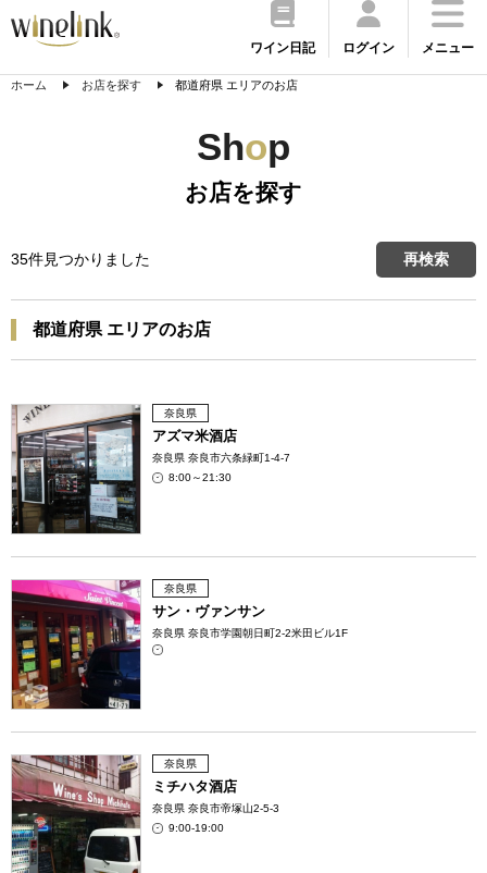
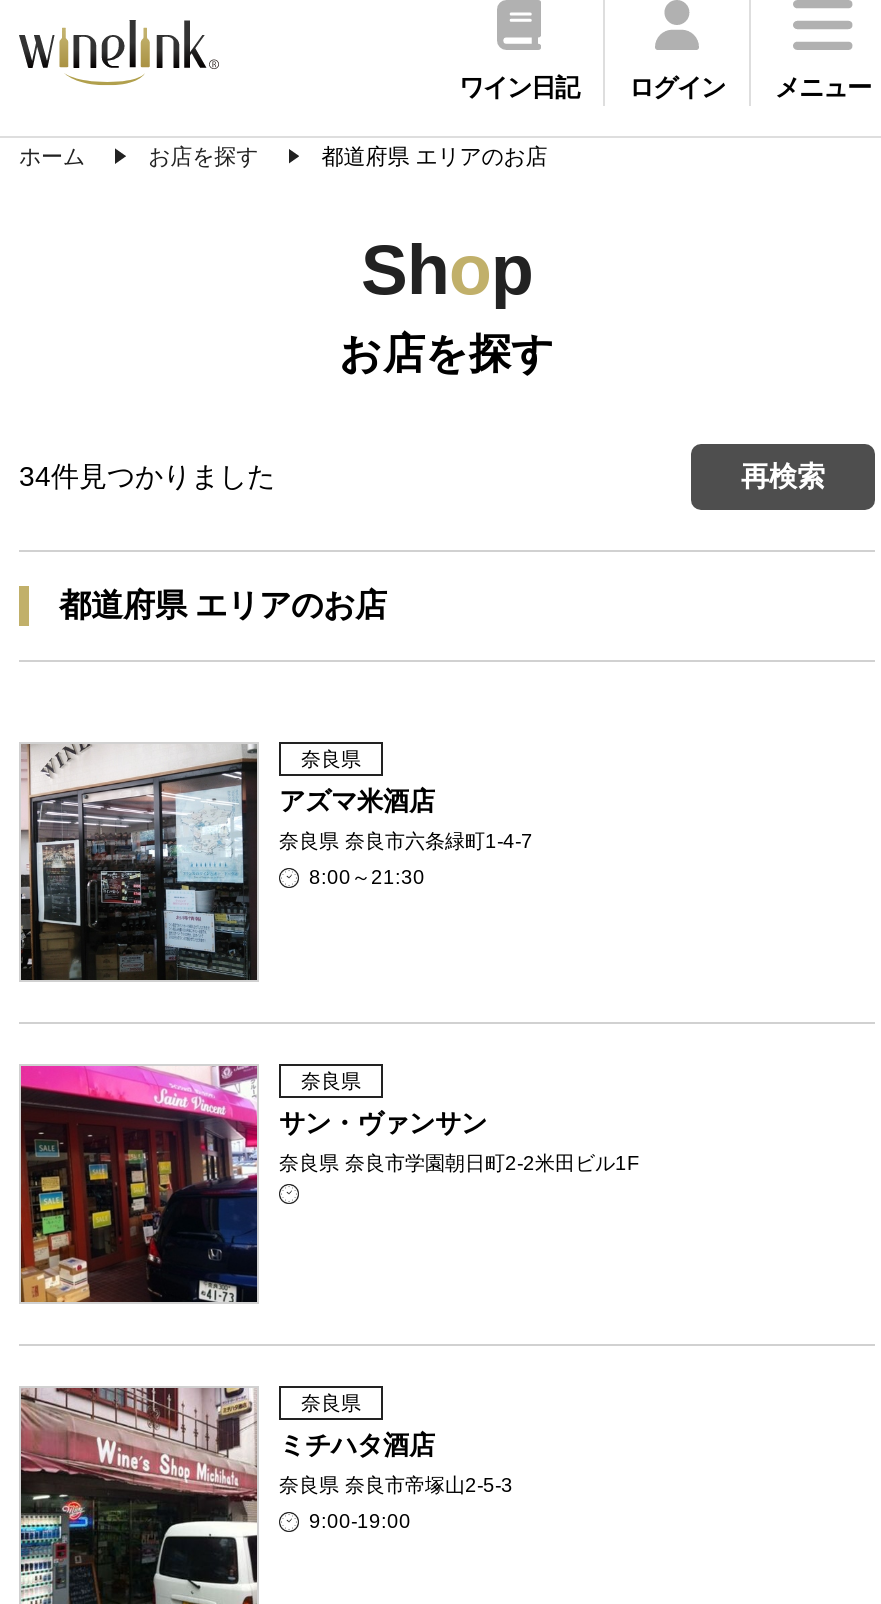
- 35件見つかりました
+ 34件見つかりました
